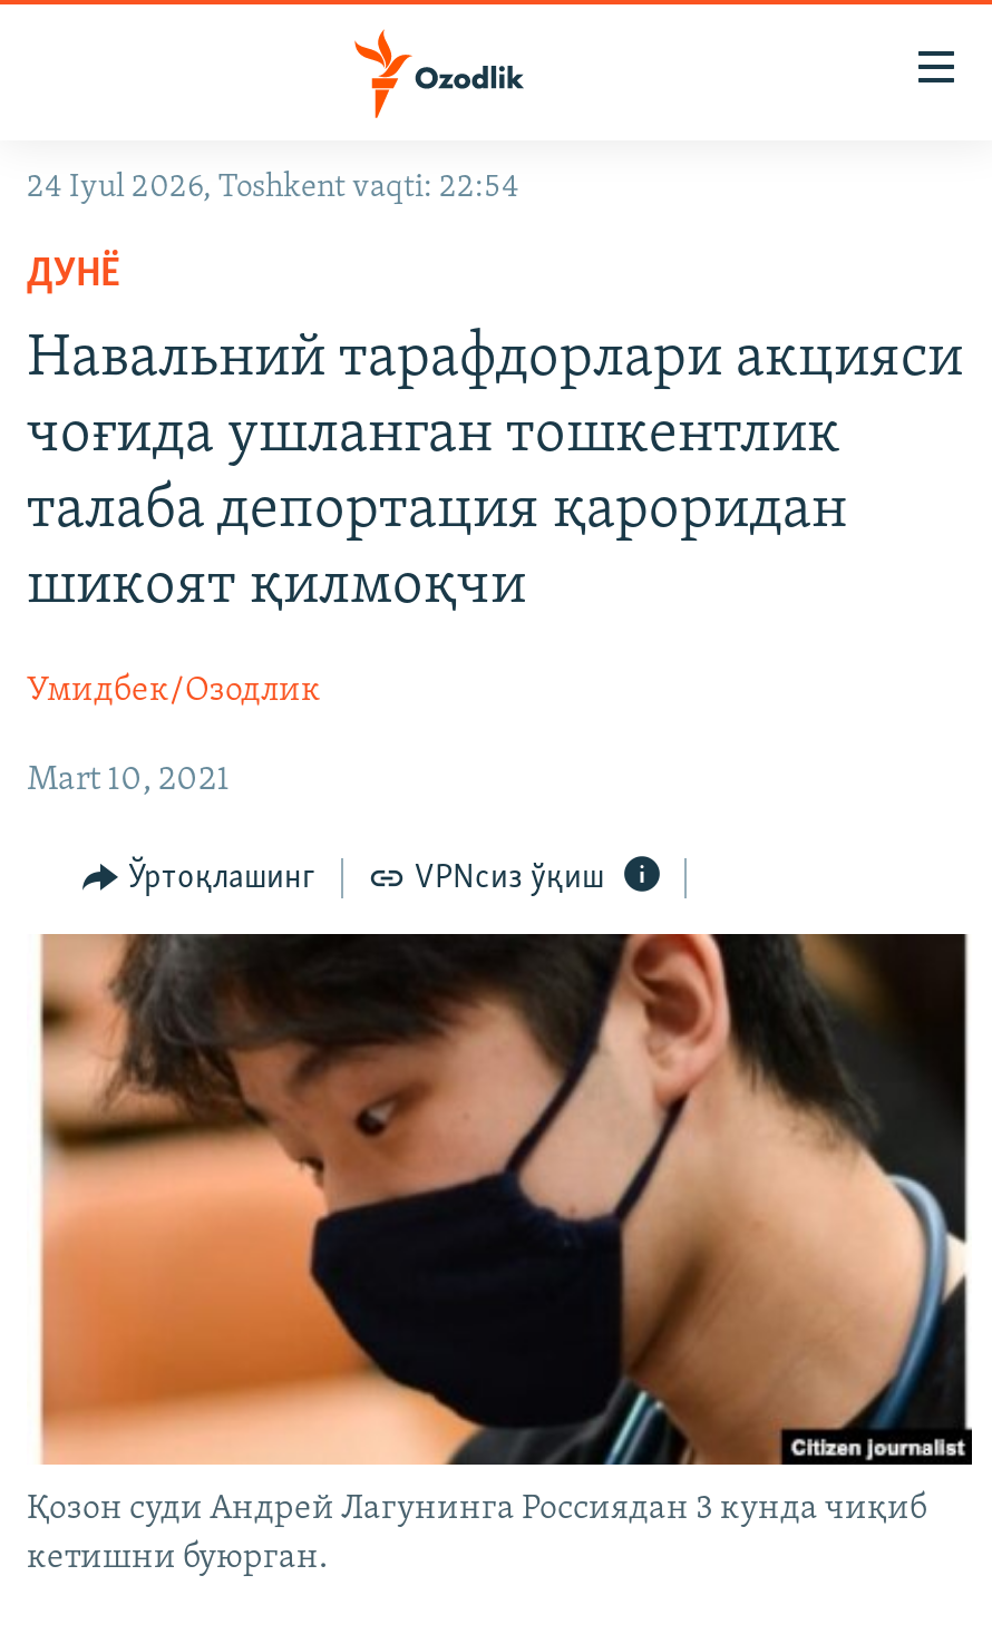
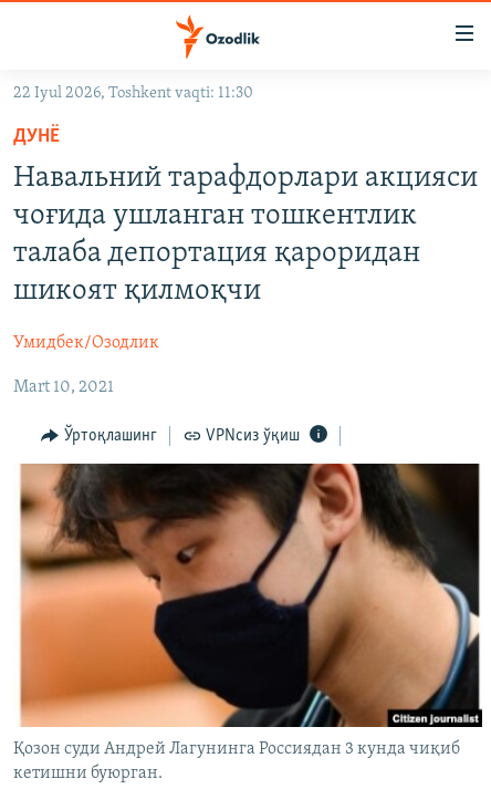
- 24 Iyul 2026, Toshkent vaqti: 22:54
+ 22 Iyul 2026, Toshkent vaqti: 11:30
